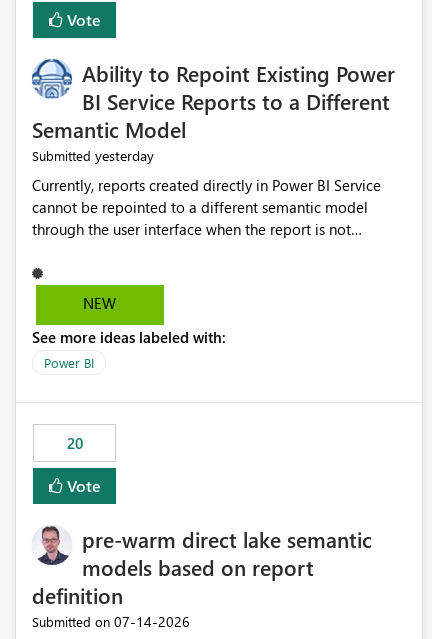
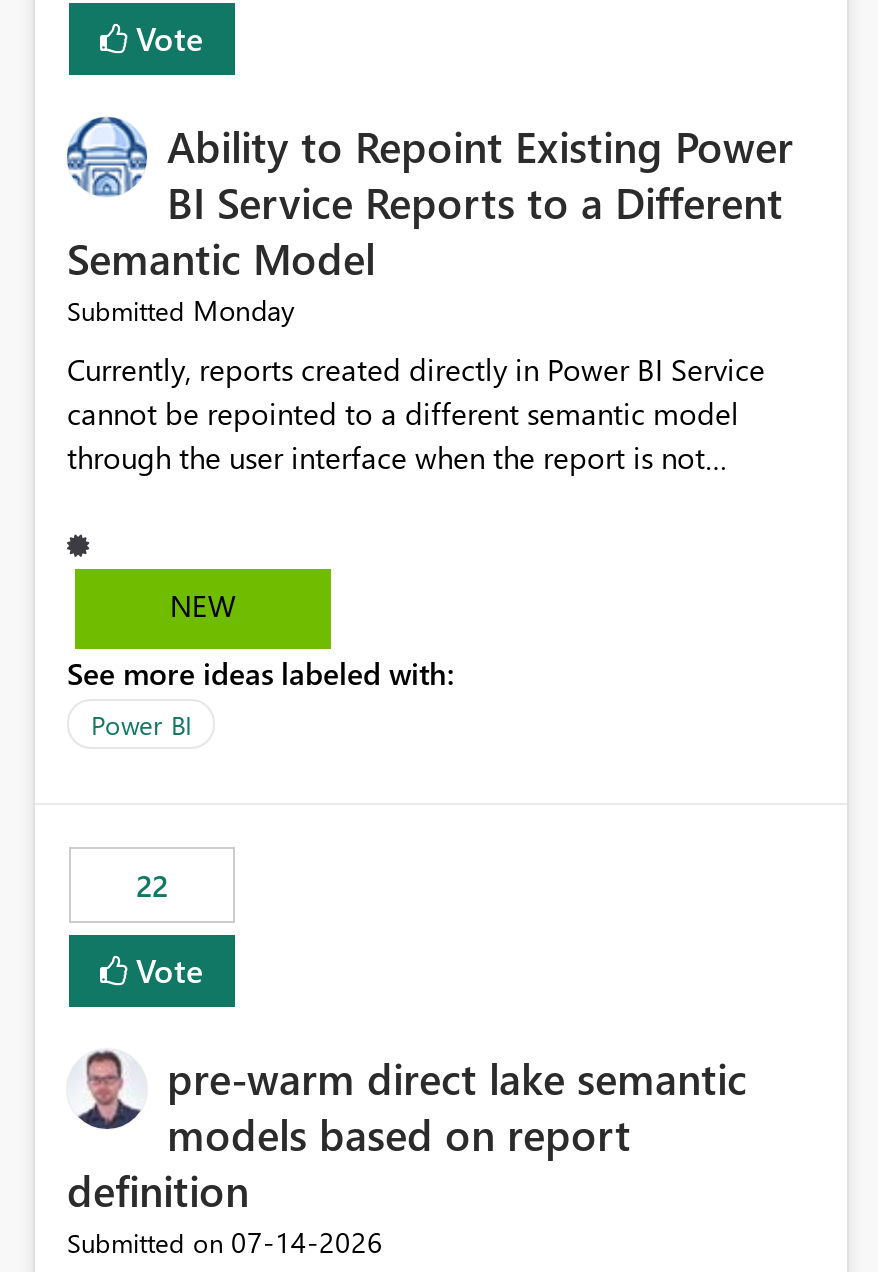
- Submitted yesterday
+ Submitted Monday

- 20
+ 22
